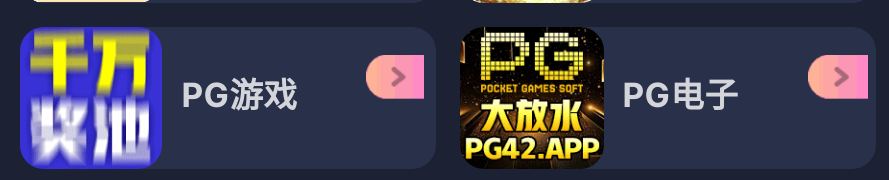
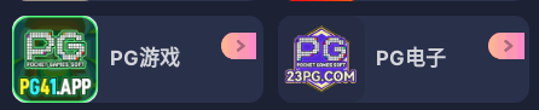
- [image]
+ [image]

- [image]
+ [image]
